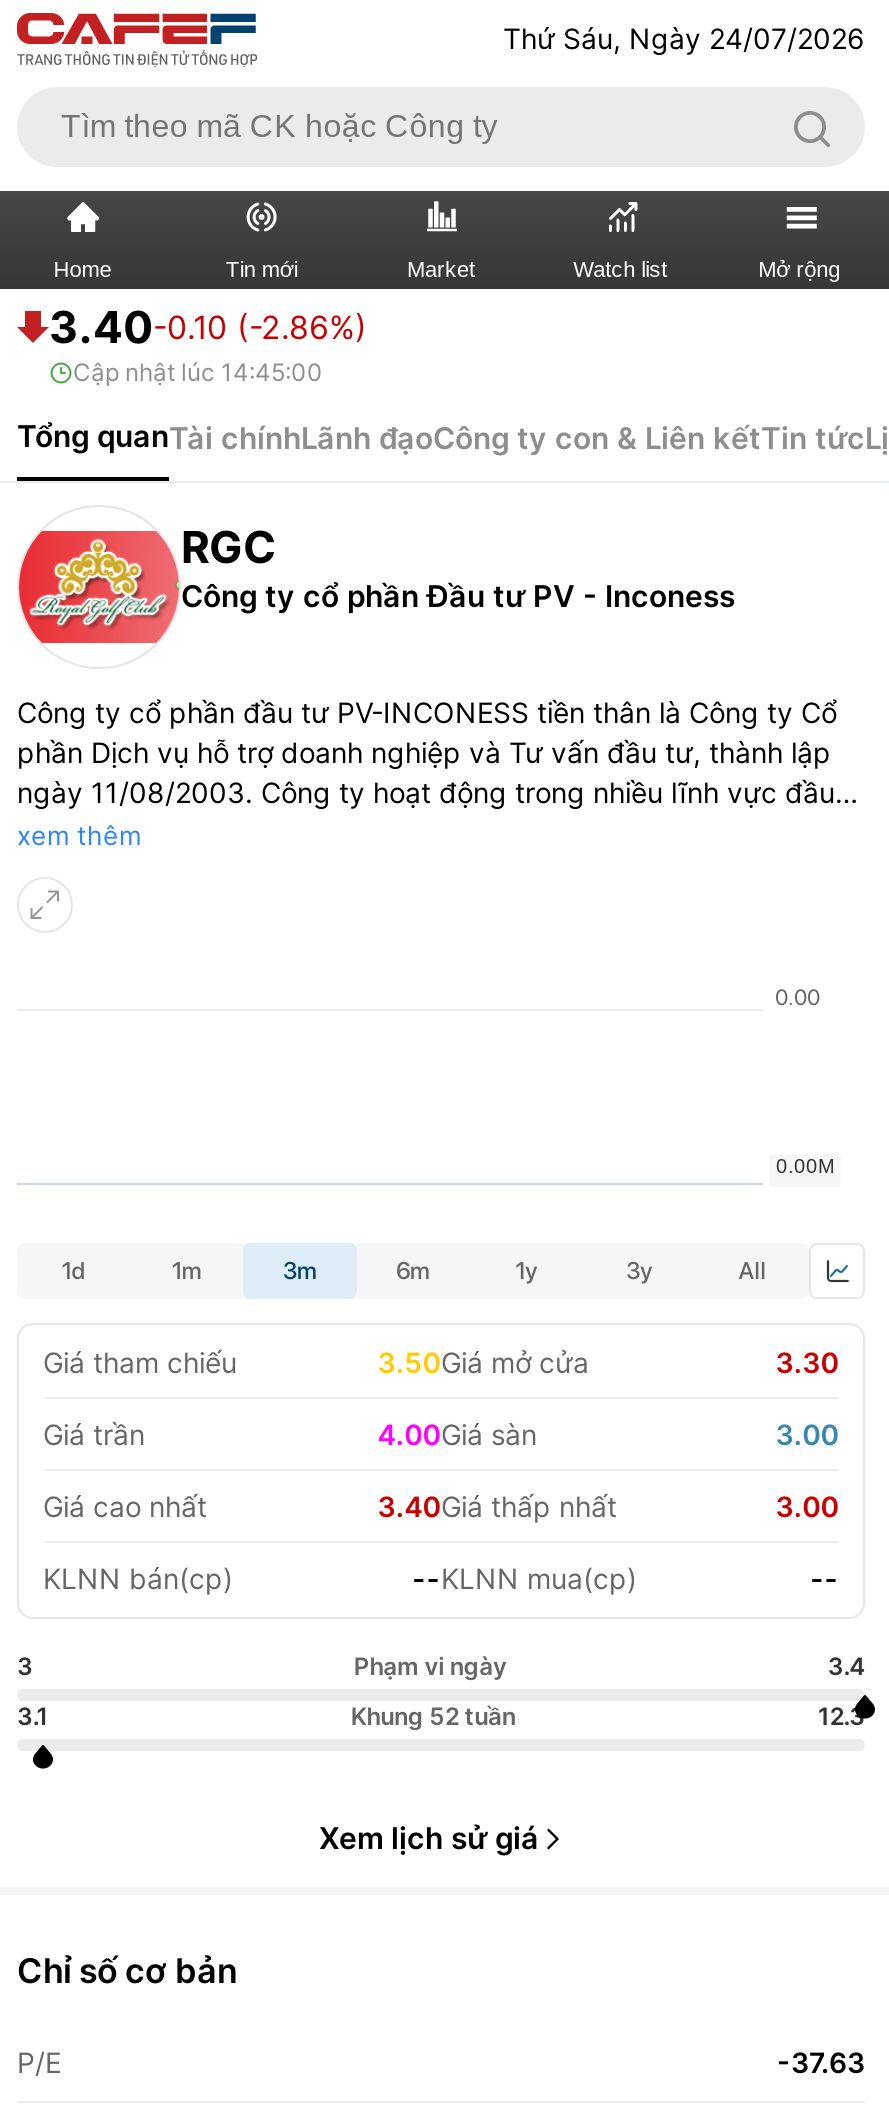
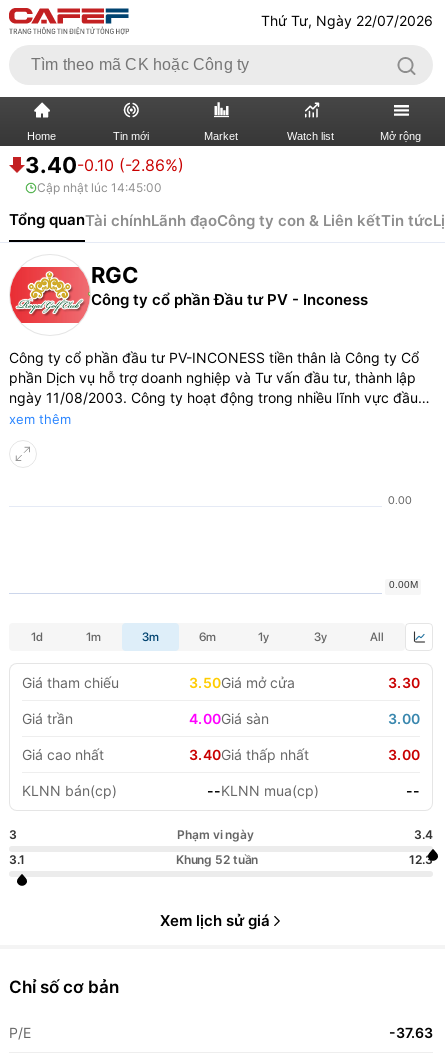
- Thứ Sáu, Ngày 24/07/2026
+ Thứ Tư, Ngày 22/07/2026
